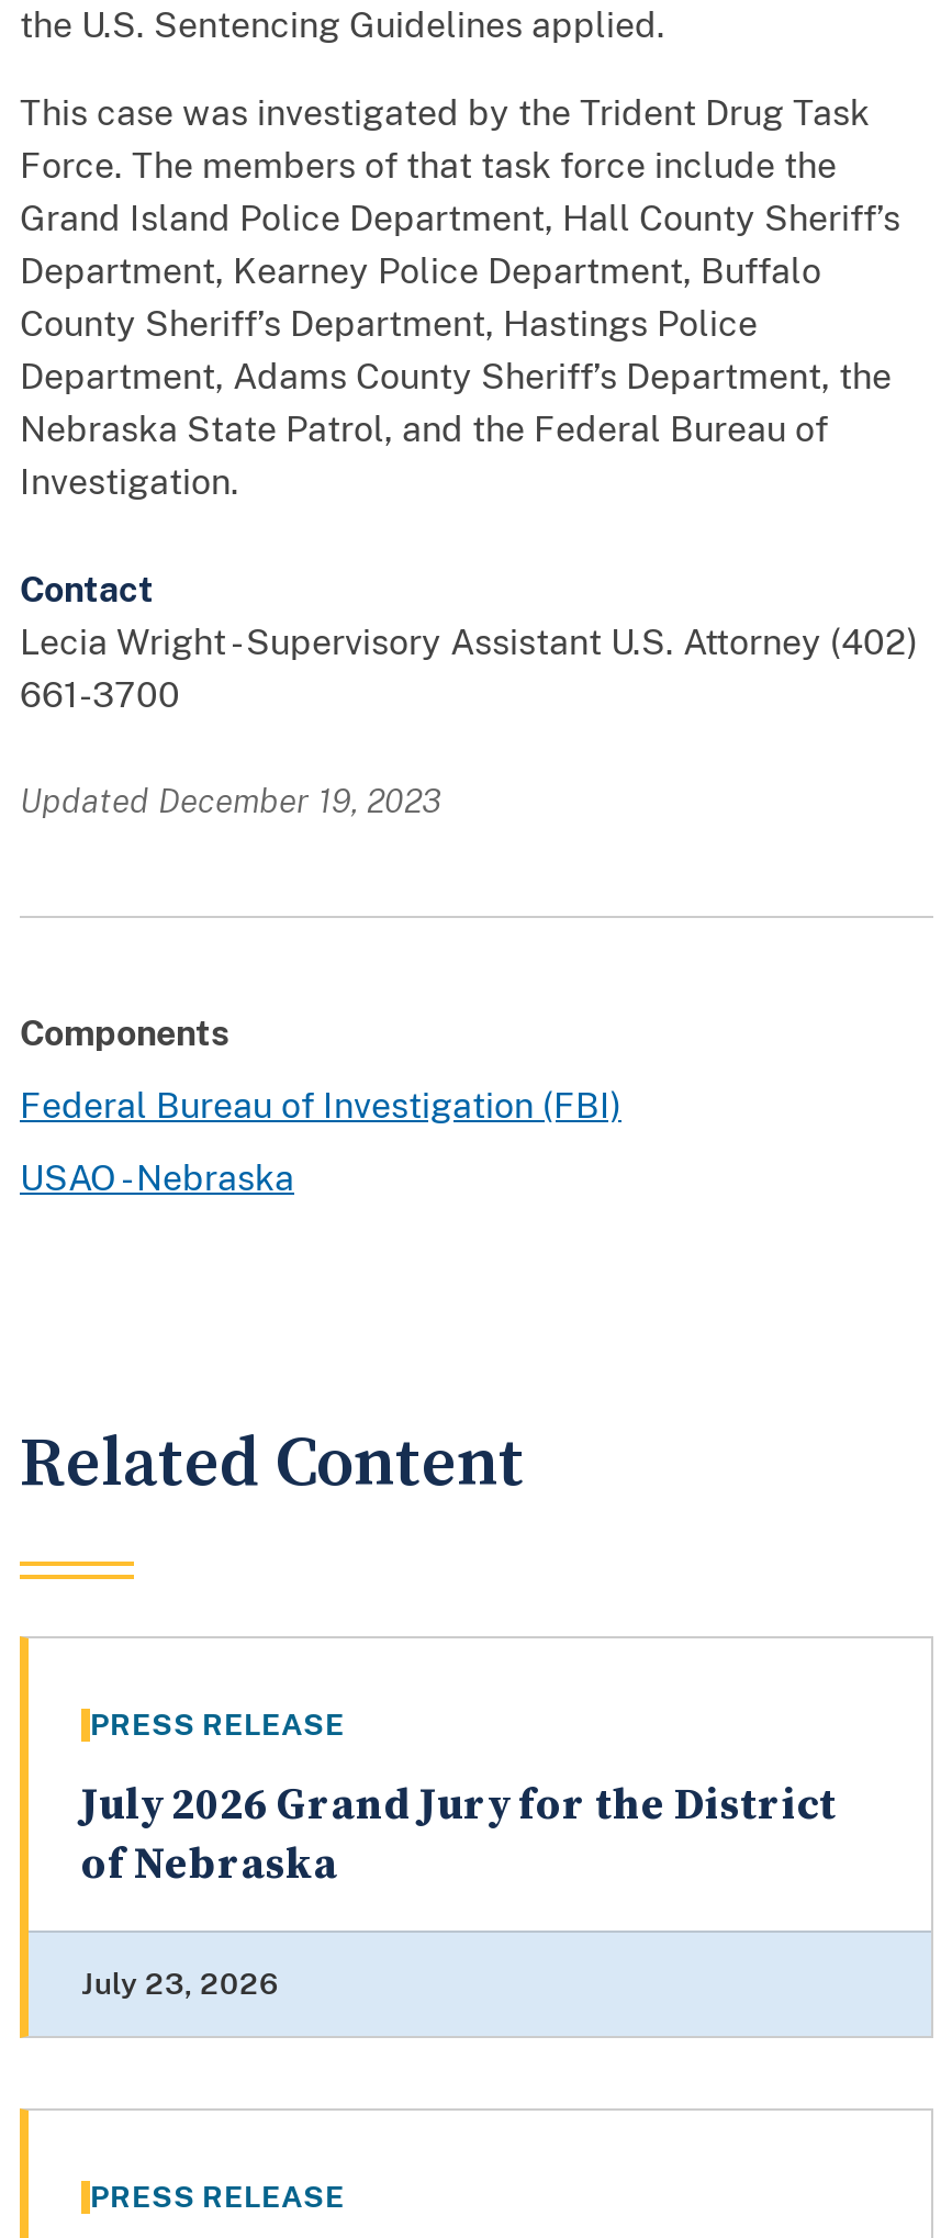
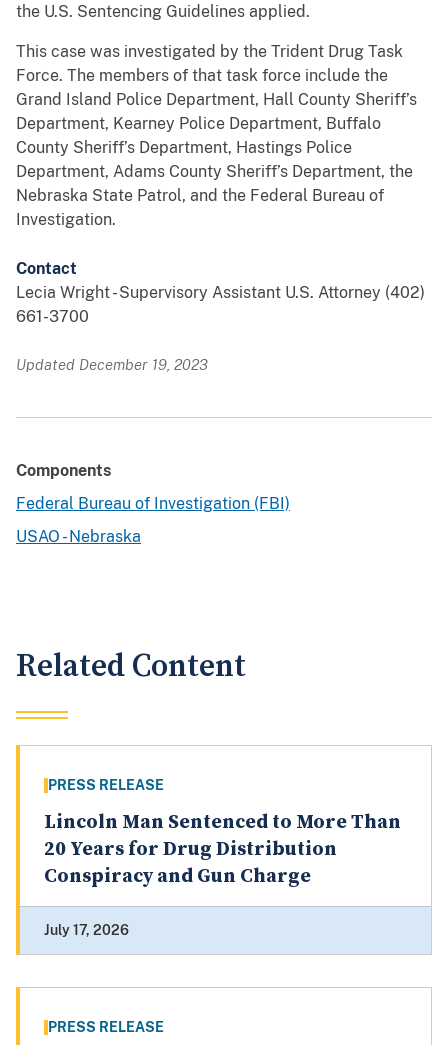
- July 2026 Grand Jury for the District
- of Nebraska
+ Lincoln Man Sentenced to More Than
+ 20 Years for Drug Distribution
+ Conspiracy and Gun Charge

- July 23, 2026
+ July 17, 2026
